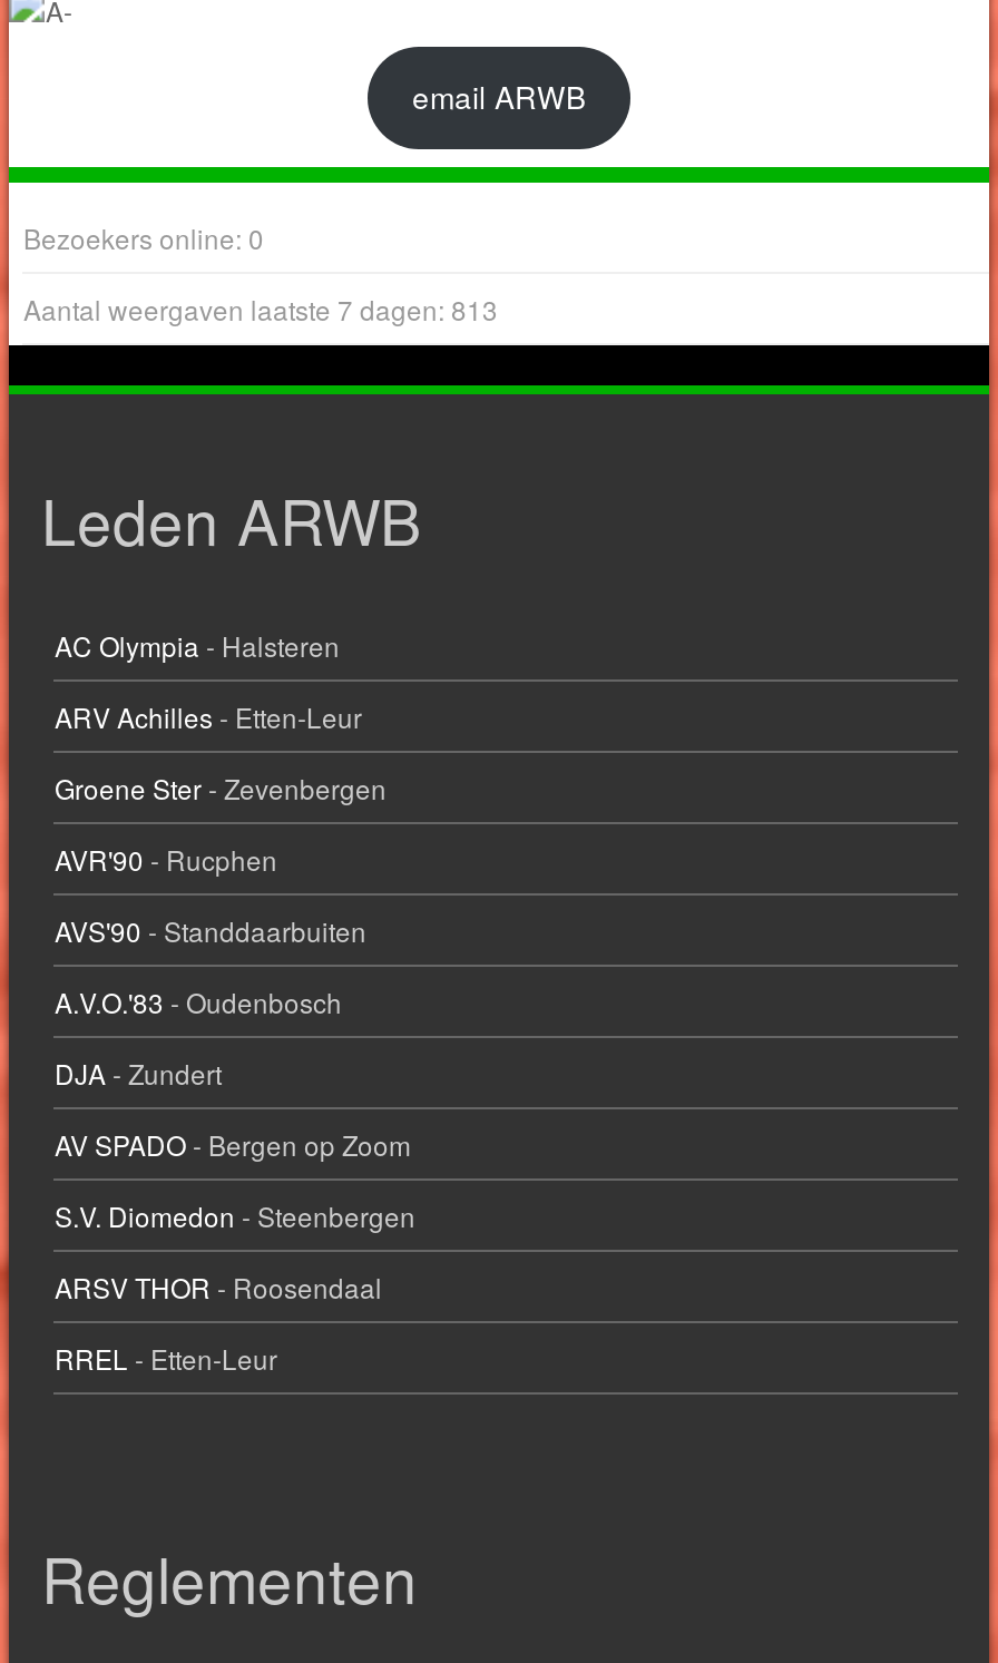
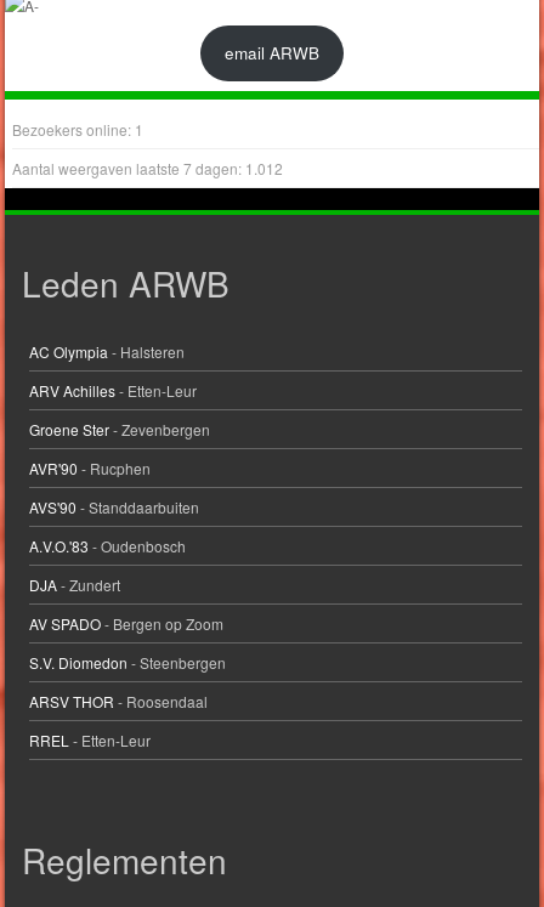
- Bezoekers online: 0
+ Bezoekers online: 1

- Aantal weergaven laatste 7 dagen: 813
+ Aantal weergaven laatste 7 dagen: 1.012
